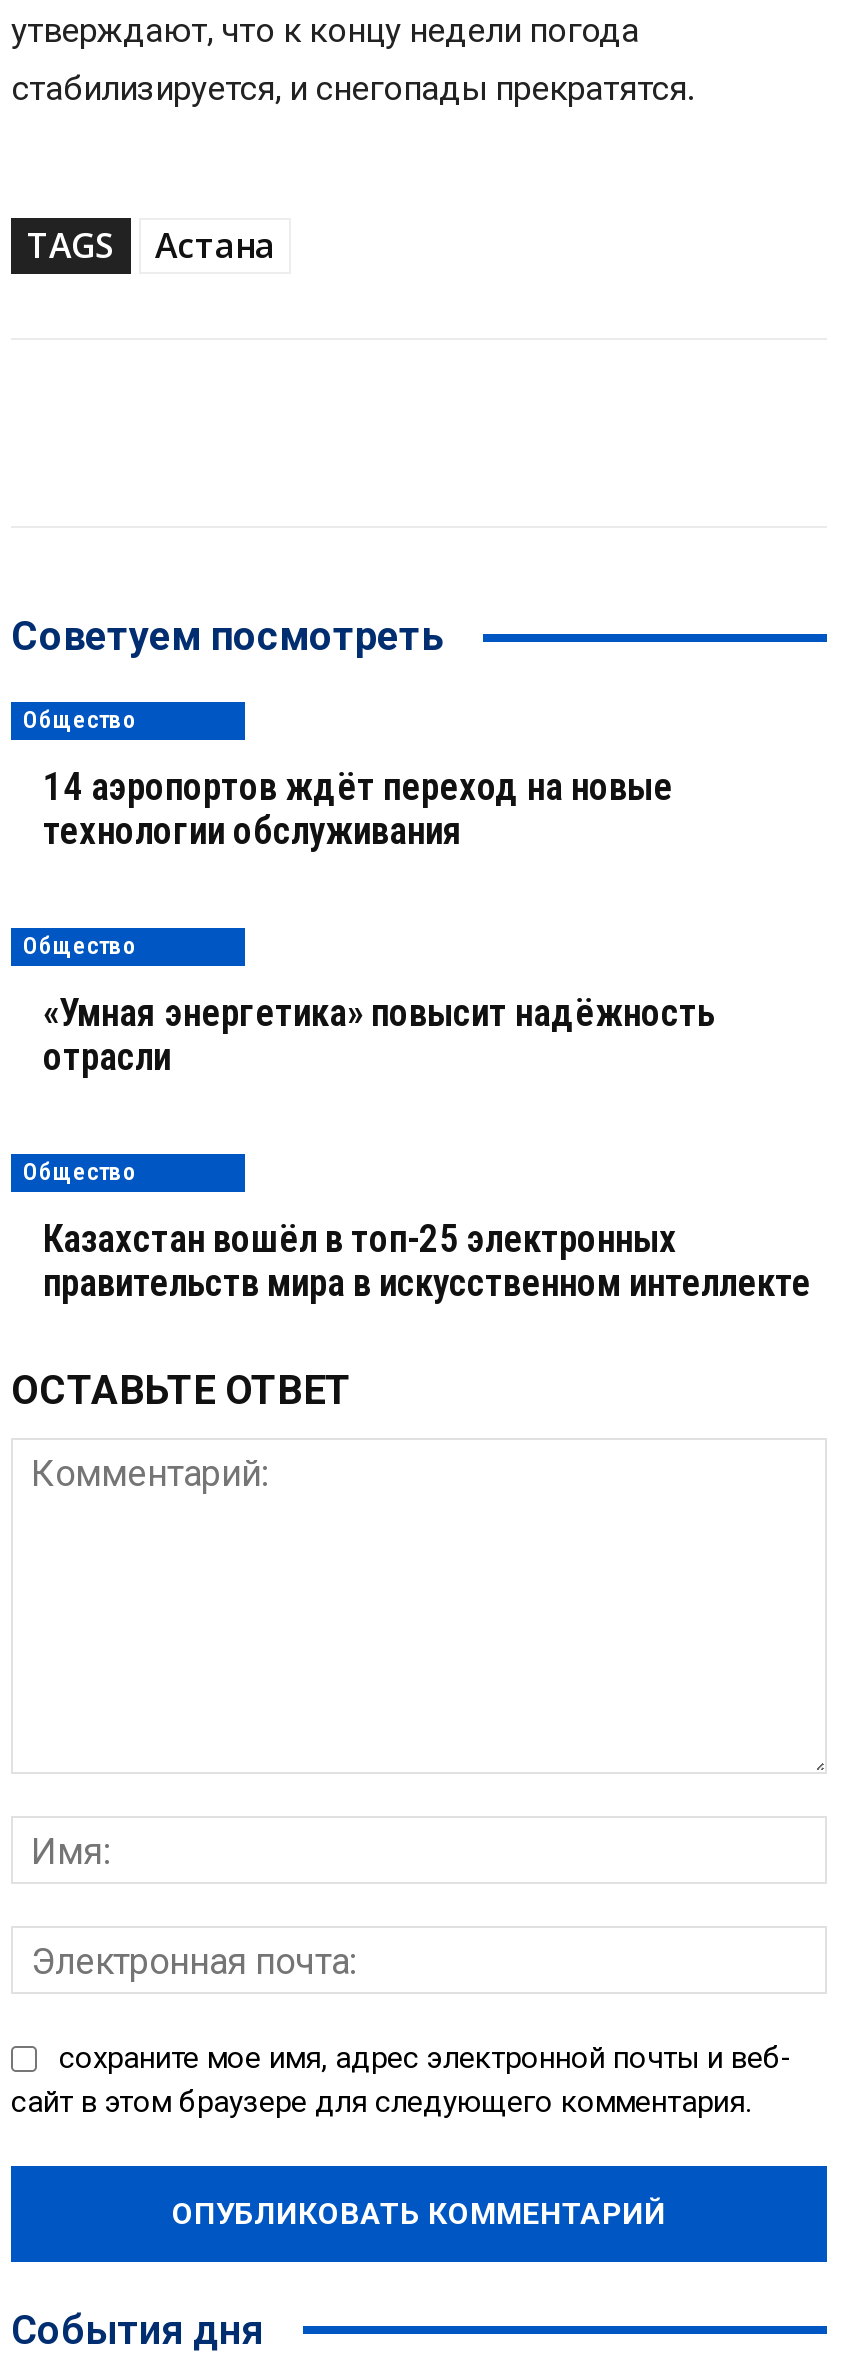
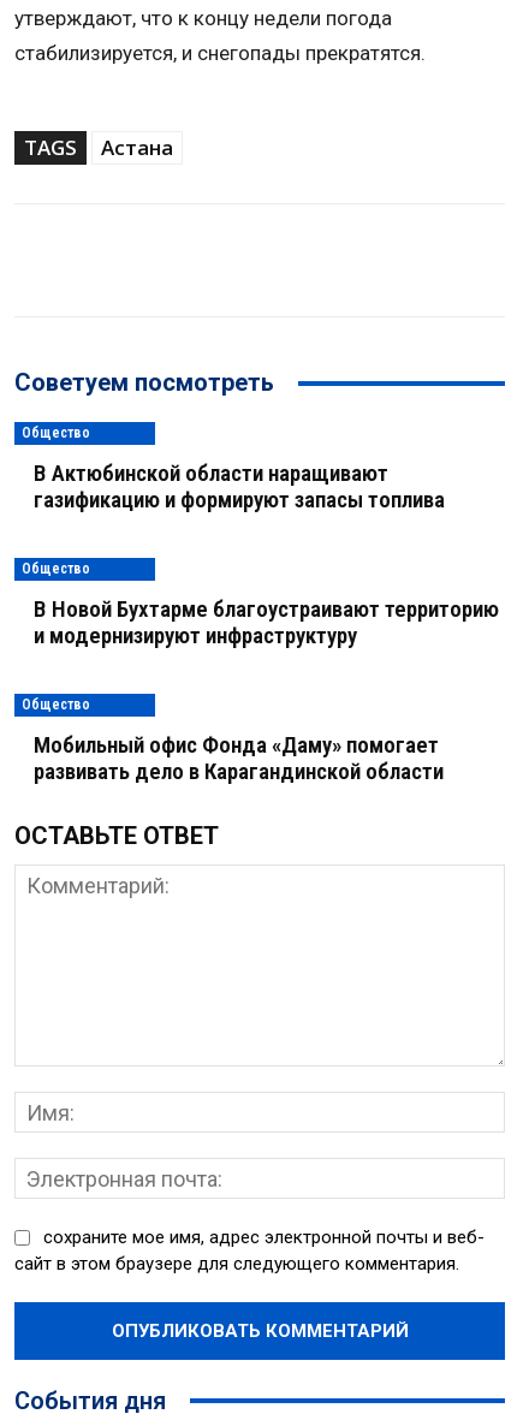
- 14 аэропортов ждёт переход на новые
- технологии обслуживания
+ В Актюбинской области наращивают
+ газификацию и формируют запасы топлива

- «Умная энергетика» повысит надёжность
- отрасли
+ В Новой Бухтарме благоустраивают территорию
+ и модернизируют инфраструктуру

- Казахстан вошёл в топ-25 электронных
- правительств мира в искусственном интеллекте
+ Мобильный офис Фонда «Даму» помогает
+ развивать дело в Карагандинской области
